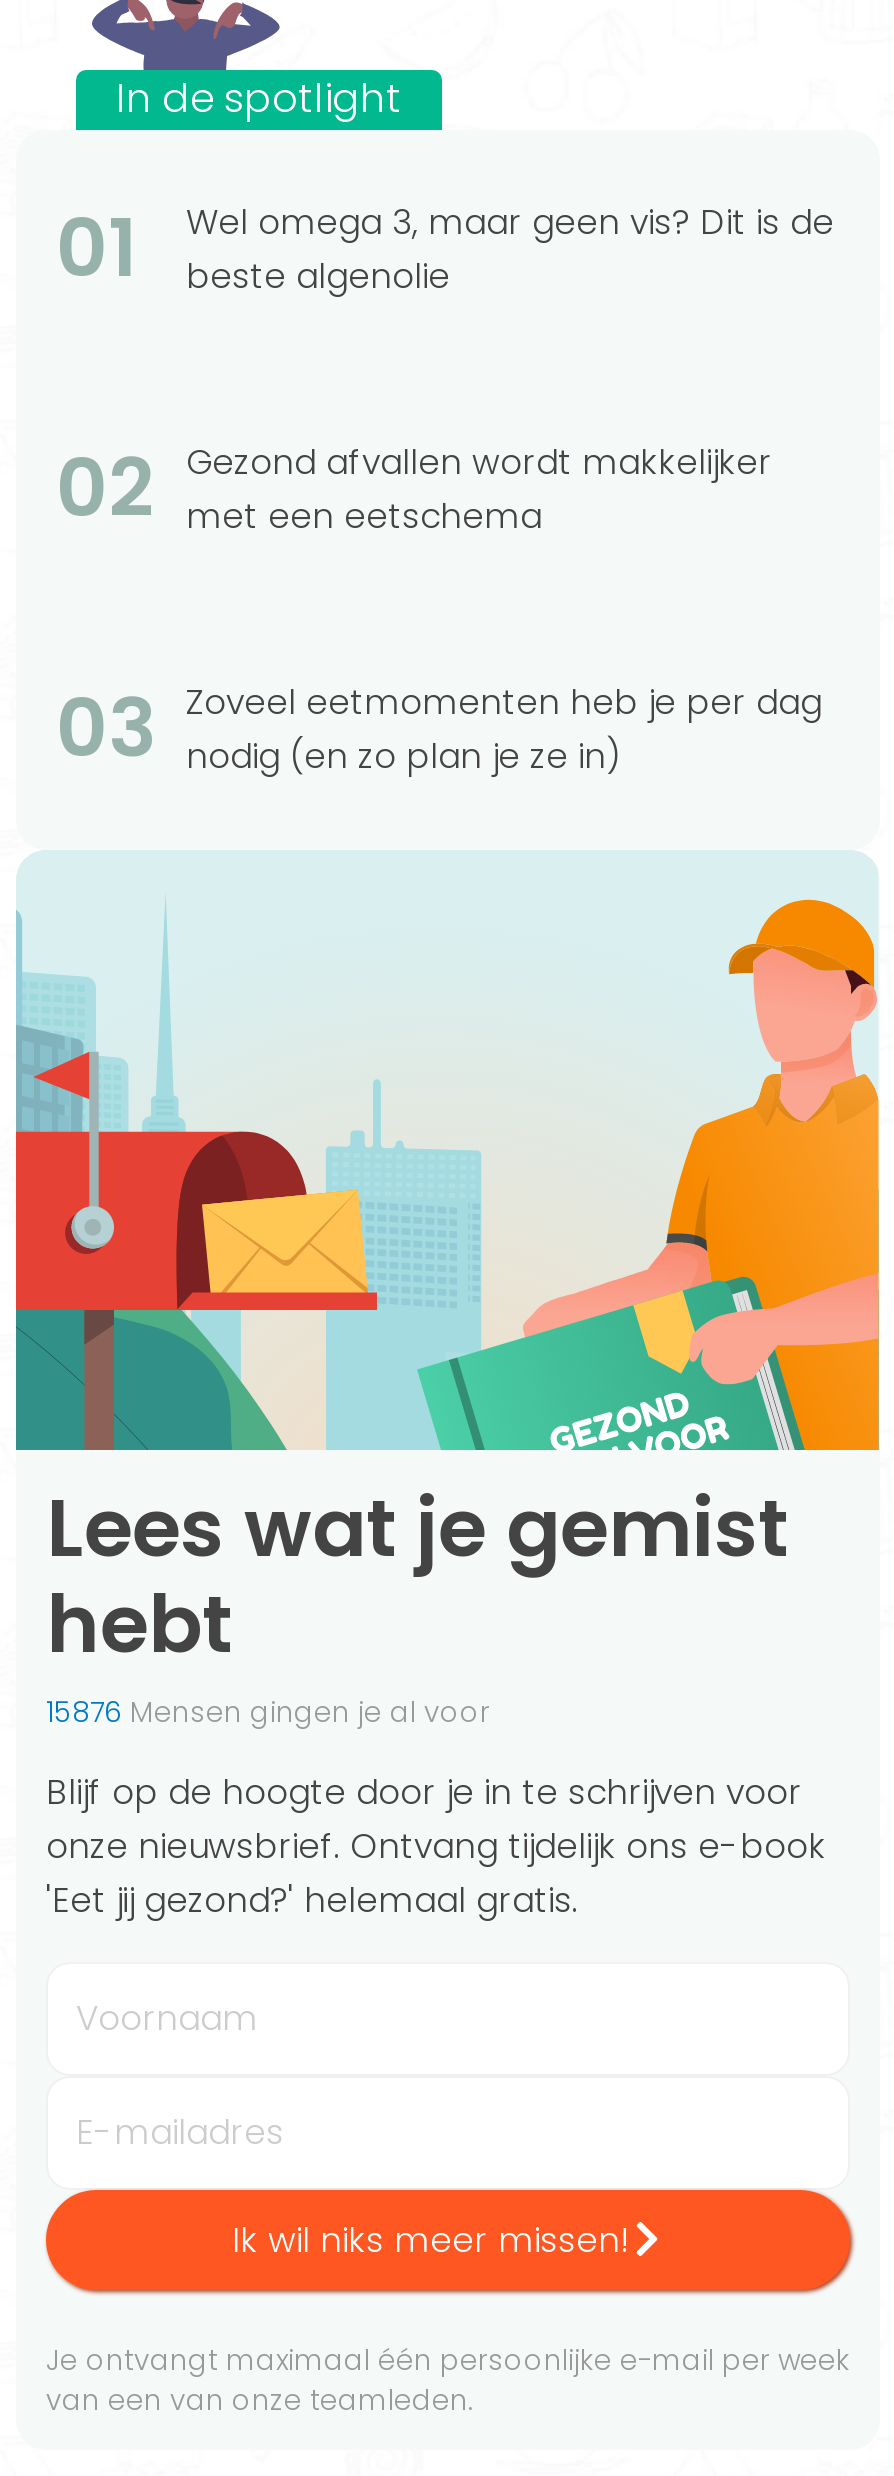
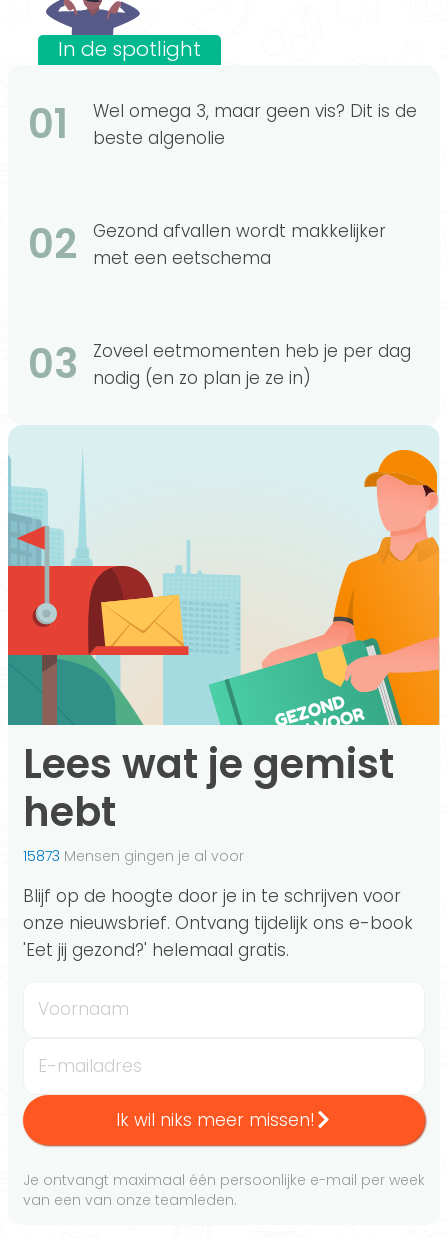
- 15876 Mensen gingen je al voor
+ 15873 Mensen gingen je al voor
